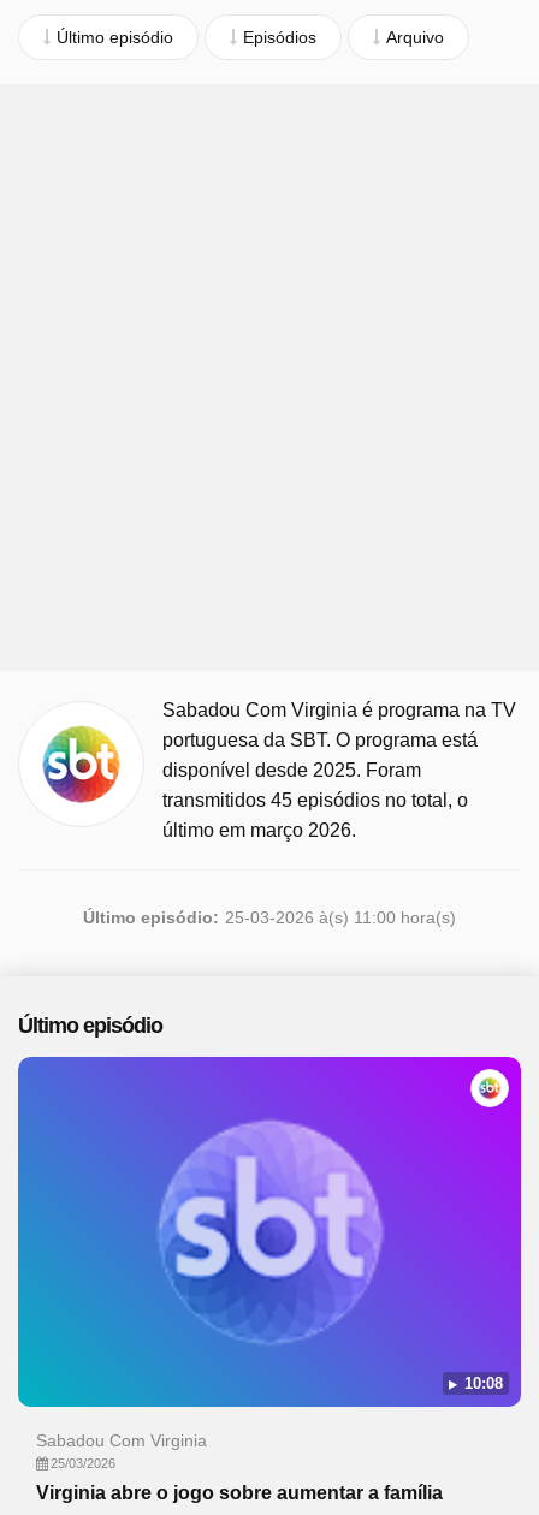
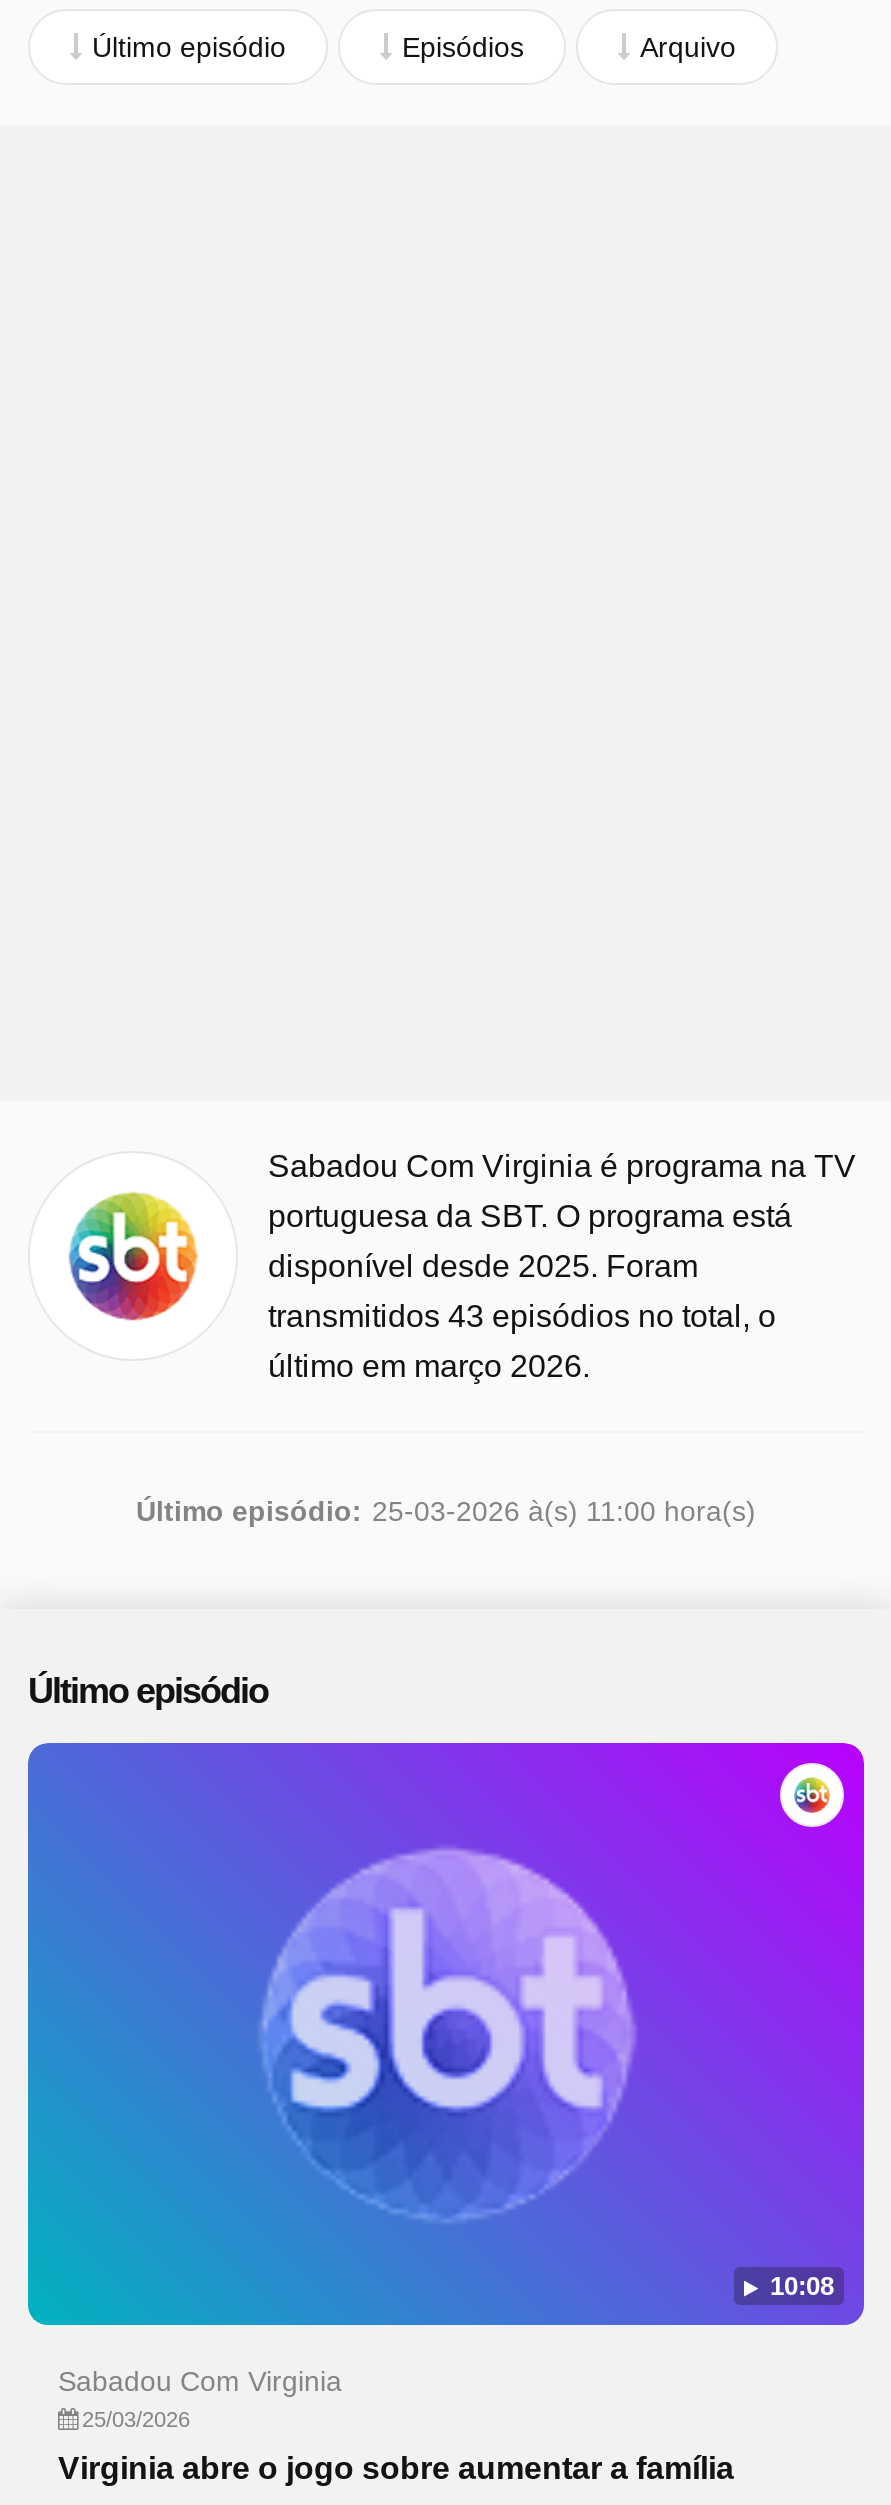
- transmitidos 45 episódios no total, o
+ transmitidos 43 episódios no total, o
